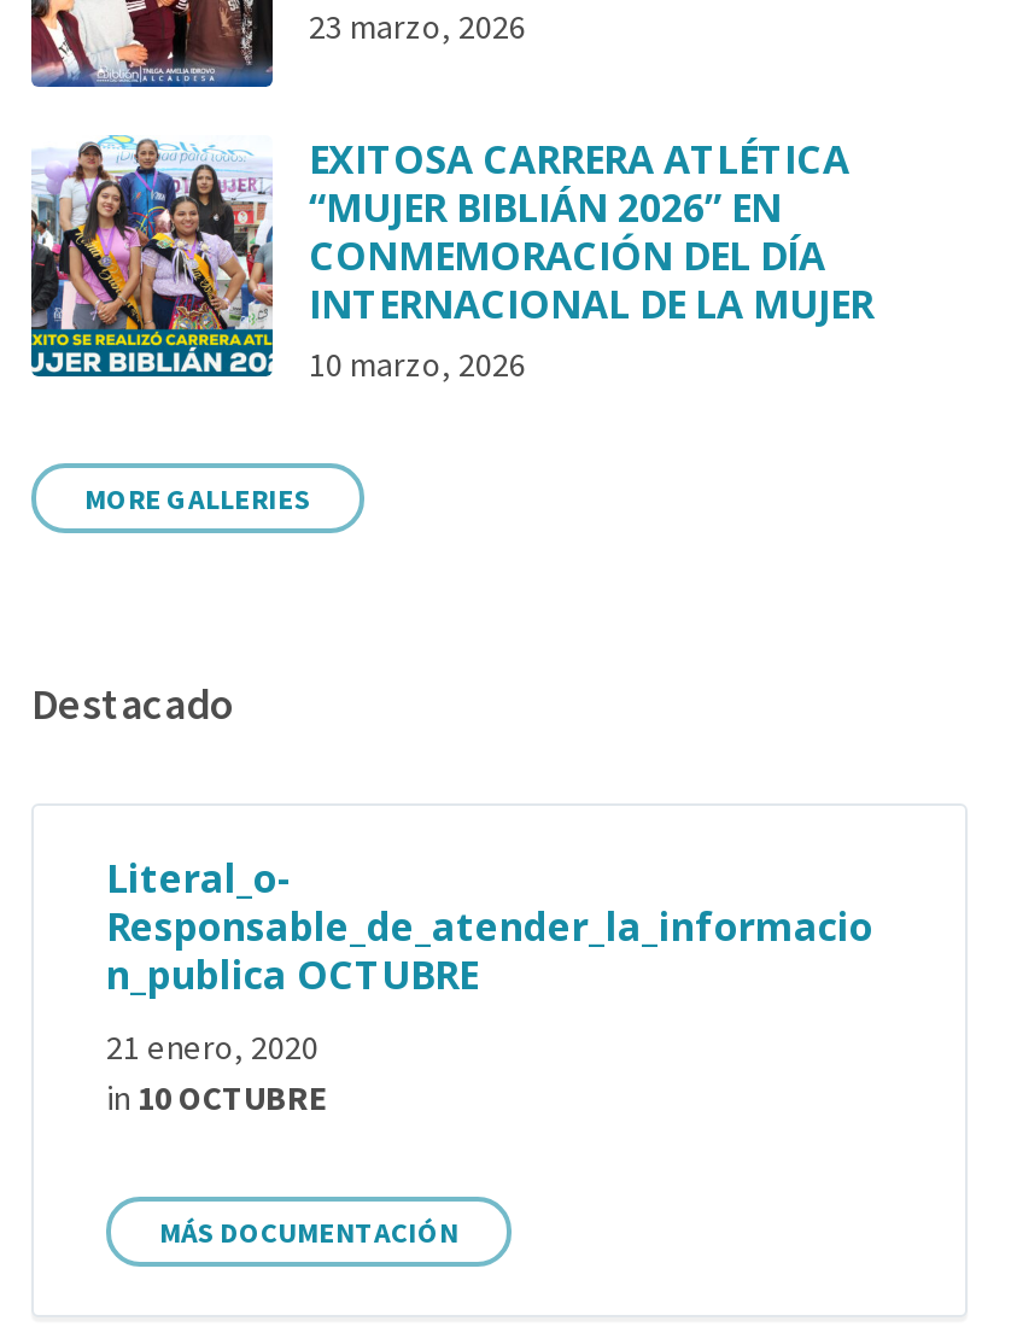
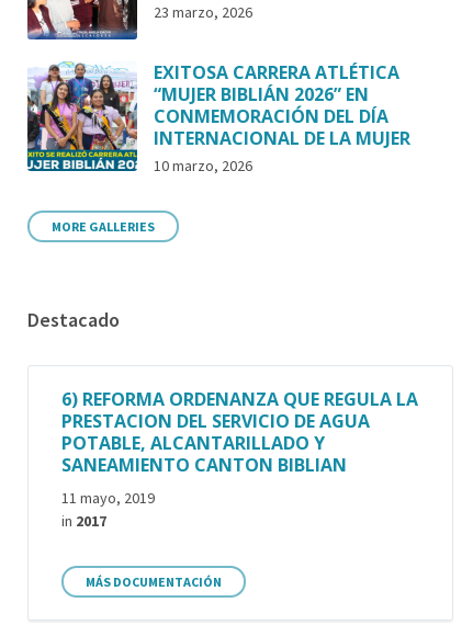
- Literal_o-
- Responsable_de_atender_la_informacio
- n_publica OCTUBRE
+ 6) REFORMA ORDENANZA QUE REGULA LA
+ PRESTACION DEL SERVICIO DE AGUA
+ POTABLE, ALCANTARILLADO Y
+ SANEAMIENTO CANTON BIBLIAN

- 21 enero, 2020
- in 10 OCTUBRE
+ 11 mayo, 2019
+ in 2017
